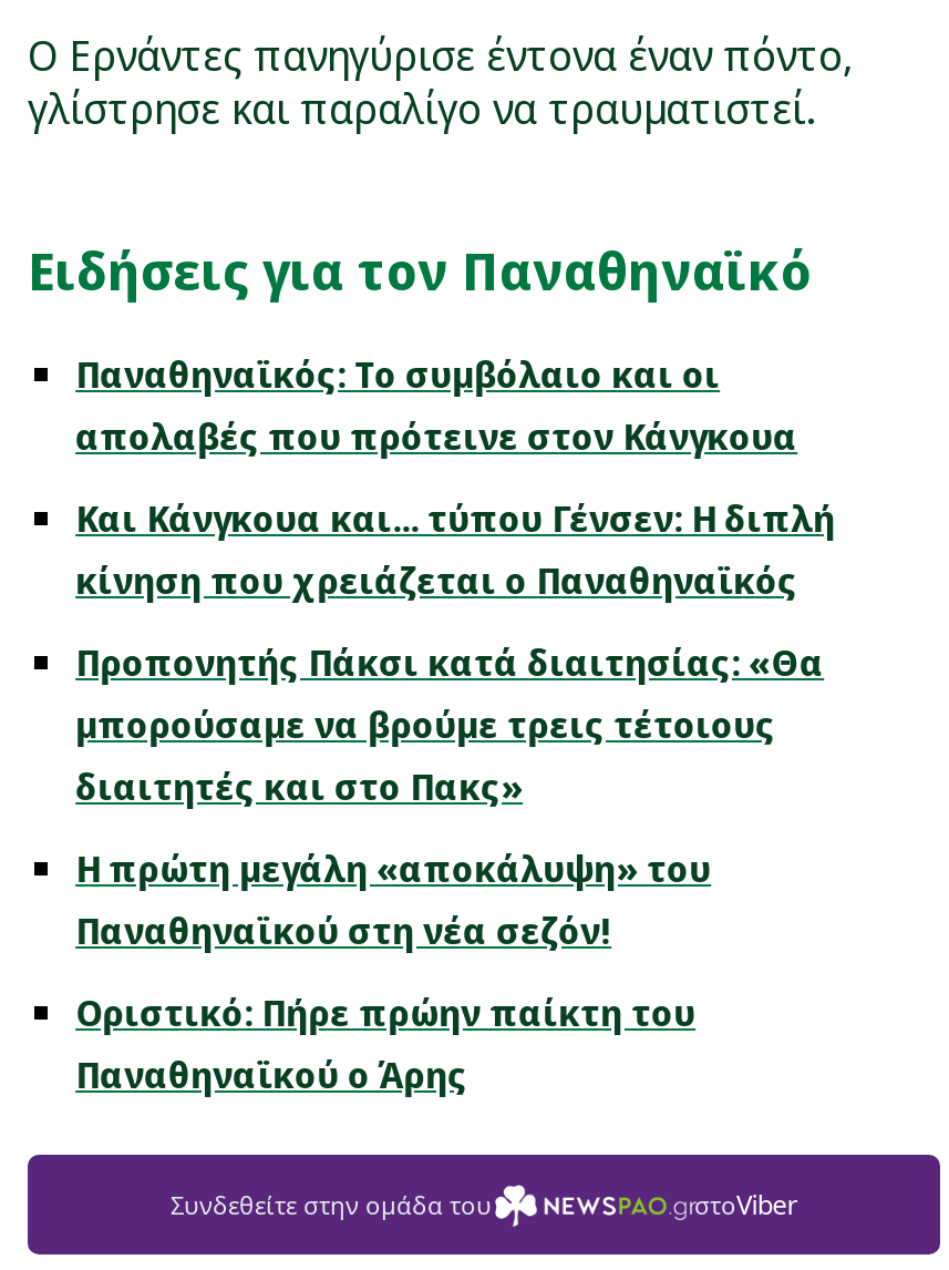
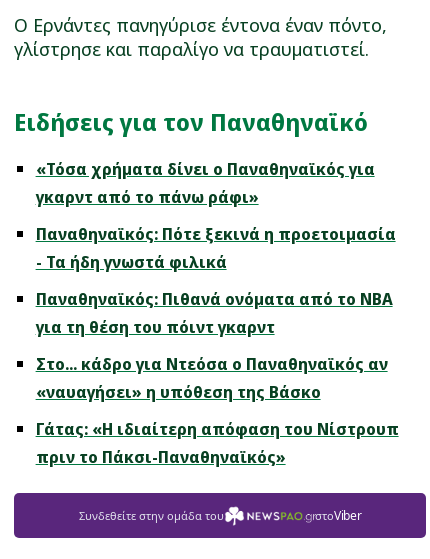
- Παναθηναϊκός: Το συμβόλαιο και οι
- απολαβές που πρότεινε στον Κάνγκουα
+ «Τόσα χρήματα δίνει ο Παναθηναϊκός για
+ γκαρντ από το πάνω ράφι»

- Και Κάνγκουα και... τύπου Γένσεν: Η διπλή
- κίνηση που χρειάζεται ο Παναθηναϊκός
+ Παναθηναϊκός: Πότε ξεκινά η προετοιμασία
+ - Τα ήδη γνωστά φιλικά

- Προπονητής Πάκσι κατά διαιτησίας: «Θα
- μπορούσαμε να βρούμε τρεις τέτοιους
- διαιτητές και στο Πακς»
+ Παναθηναϊκός: Πιθανά ονόματα από το NBA
+ για τη θέση του πόιντ γκαρντ

- Η πρώτη μεγάλη «αποκάλυψη» του
- Παναθηναϊκού στη νέα σεζόν!
+ Στο... κάδρο για Ντεόσα ο Παναθηναϊκός αν
+ «ναυαγήσει» η υπόθεση της Βάσκο

- Οριστικό: Πήρε πρώην παίκτη του
- Παναθηναϊκού ο Άρης
+ Γάτας: «Η ιδιαίτερη απόφαση του Νίστρουπ
+ πριν το Πάκσι-Παναθηναϊκός»
